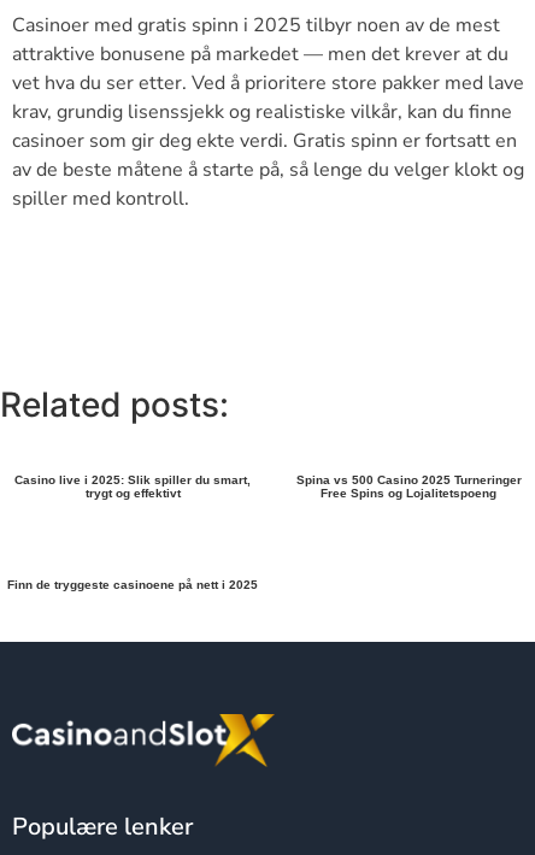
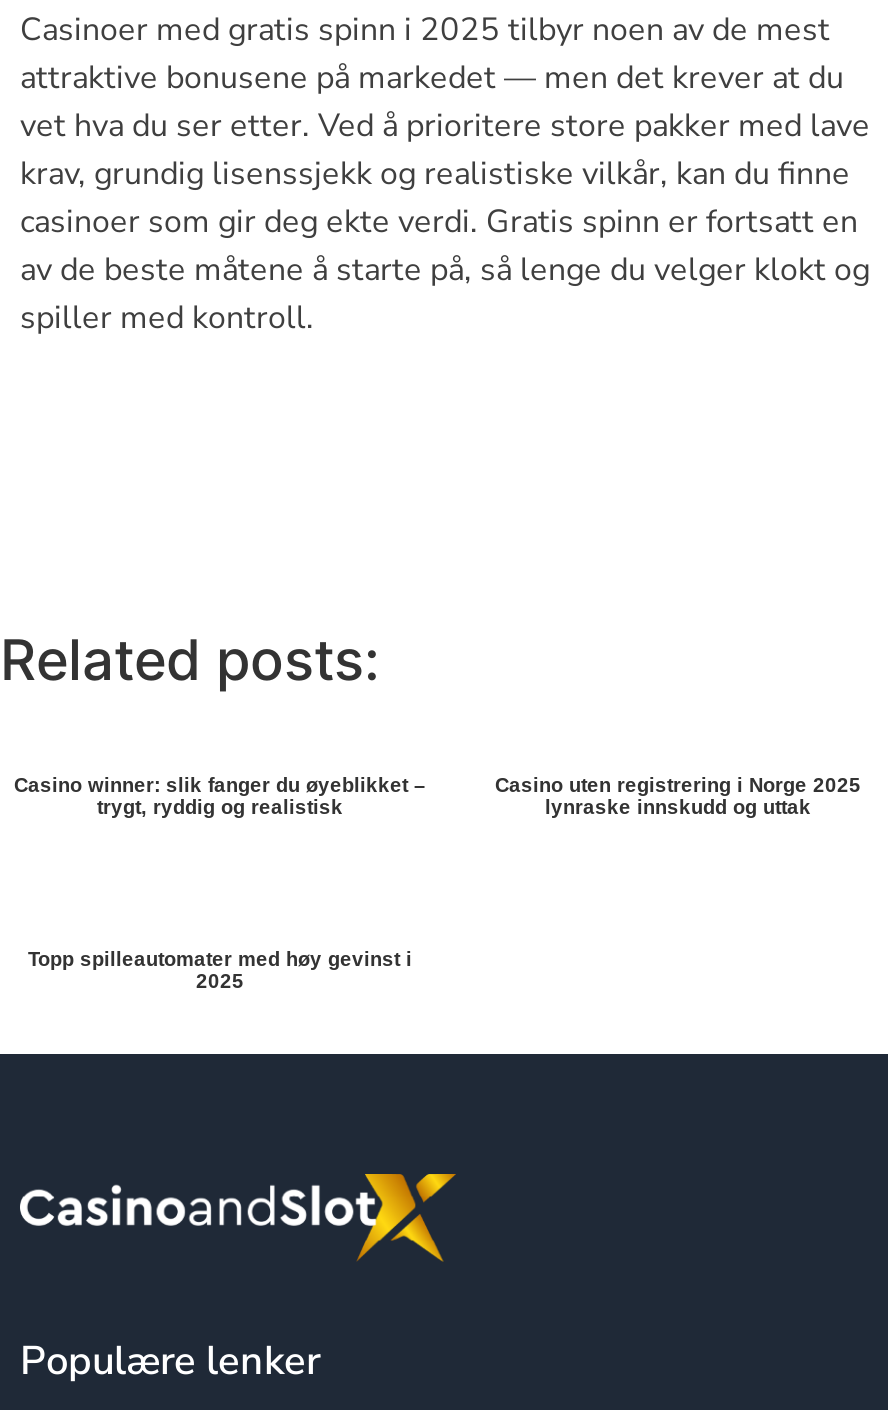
- Casino live i 2025: Slik spiller du smart,
- trygt og effektivt
+ Casino winner: slik fanger du øyeblikket –
+ trygt, ryddig og realistisk

- Spina vs 500 Casino 2025 Turneringer
- Free Spins og Lojalitetspoeng
+ Casino uten registrering i Norge 2025
+ lynraske innskudd og uttak

- Finn de tryggeste casinoene på nett i 2025
+ Topp spilleautomater med høy gevinst i
+ 2025
